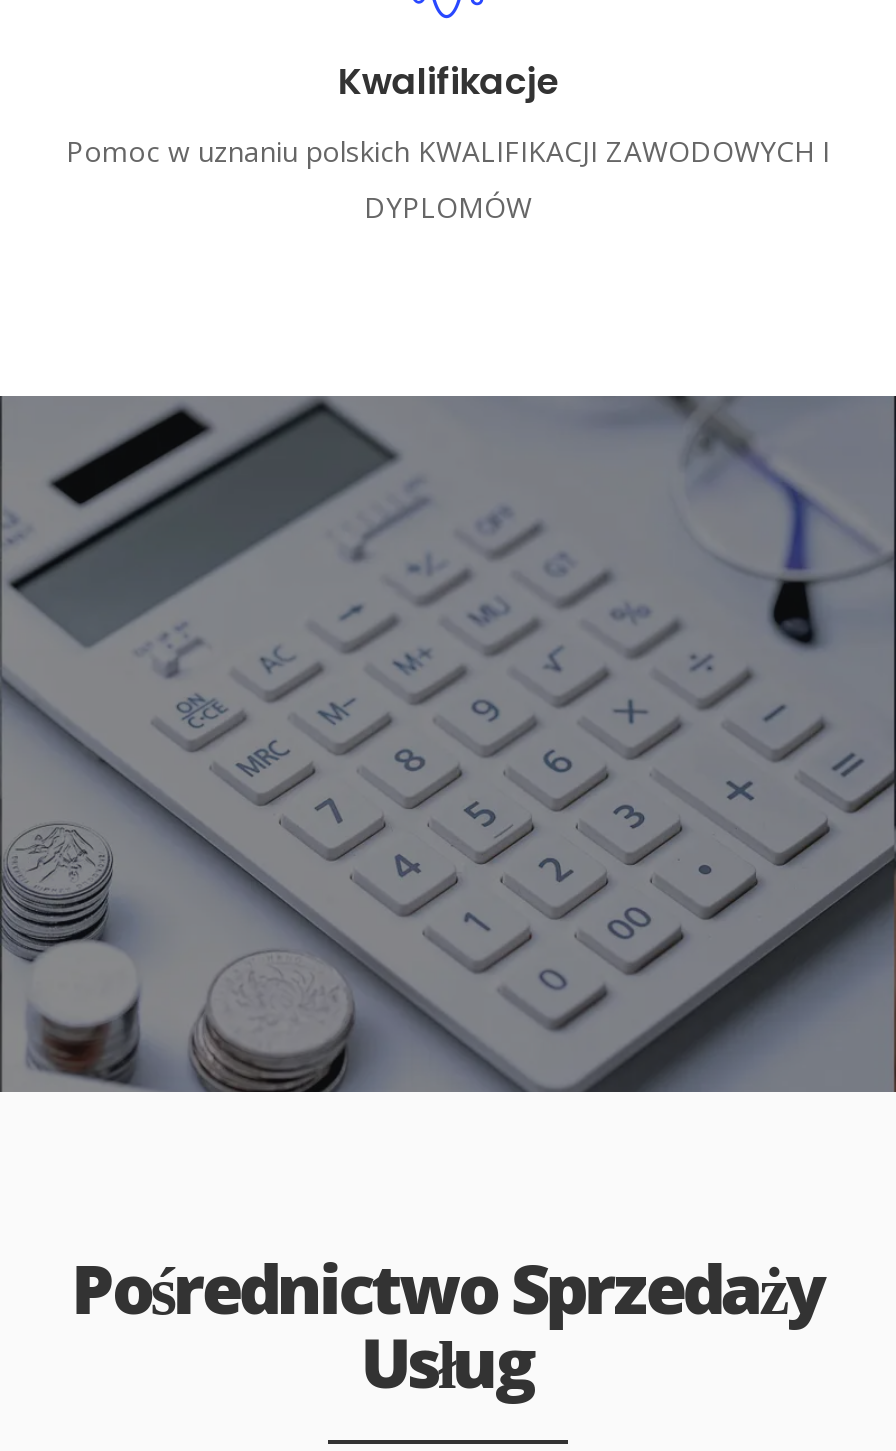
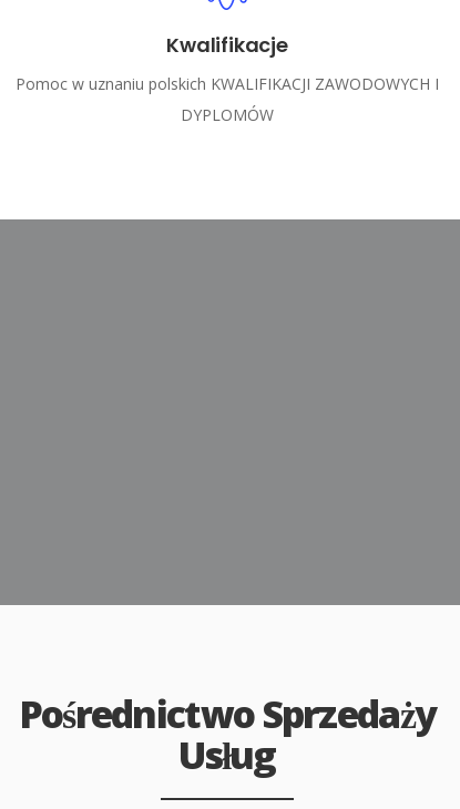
- [image]
